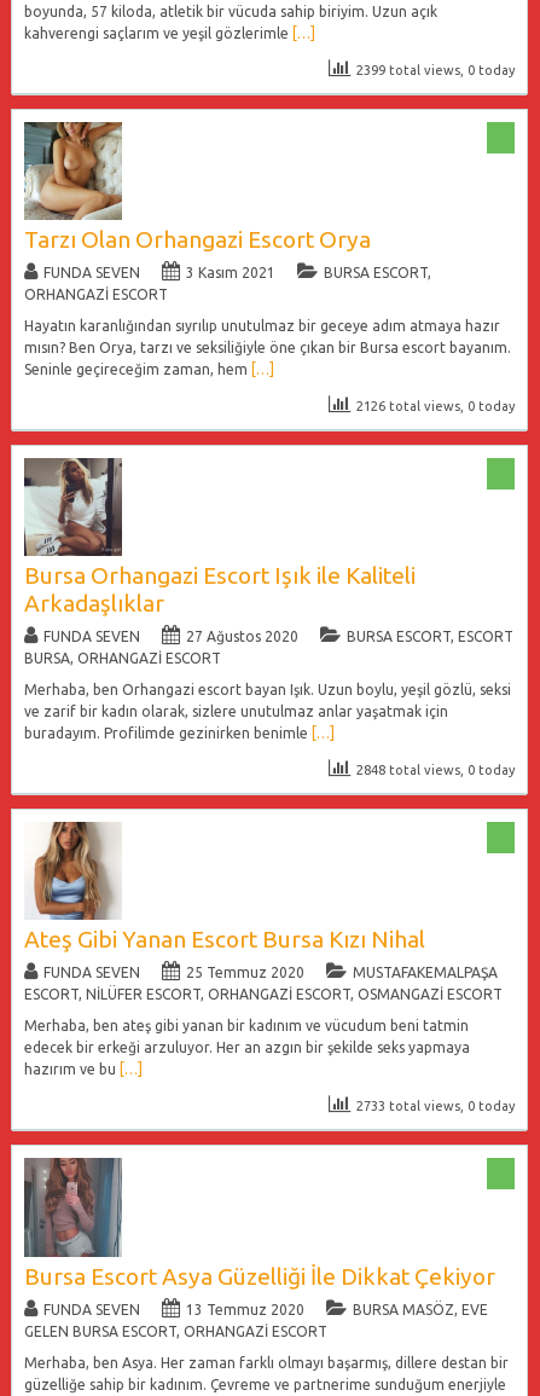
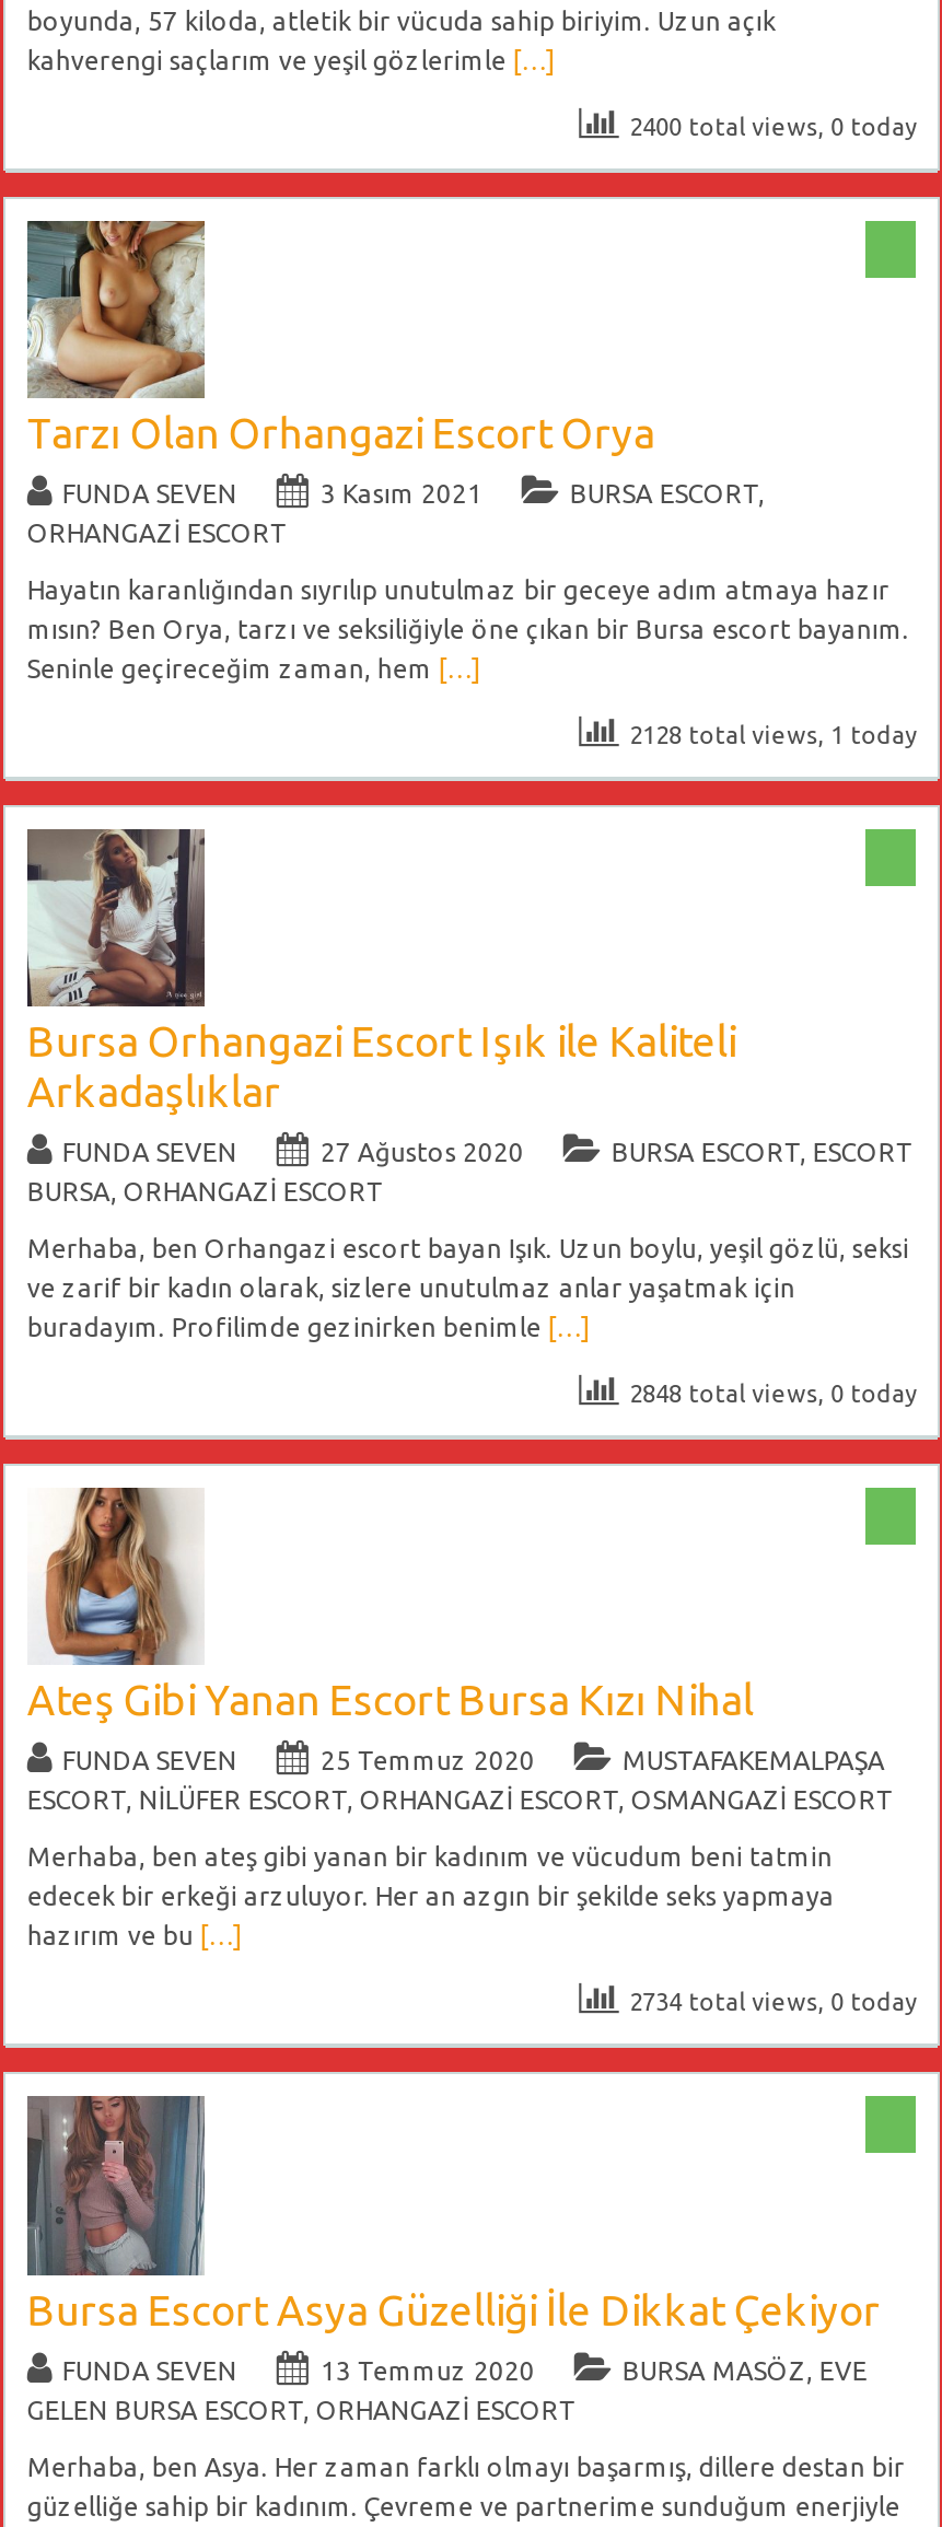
- 2399 total views, 0 today
+ 2400 total views, 0 today

- 2126 total views, 0 today
+ 2128 total views, 1 today

- 2733 total views, 0 today
+ 2734 total views, 0 today
